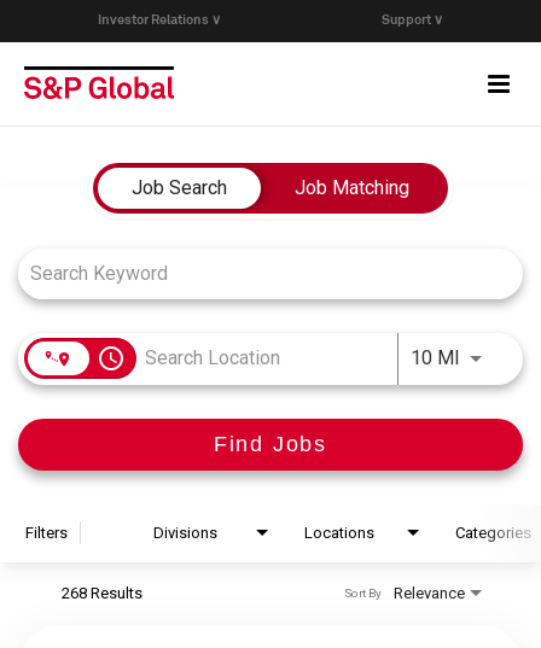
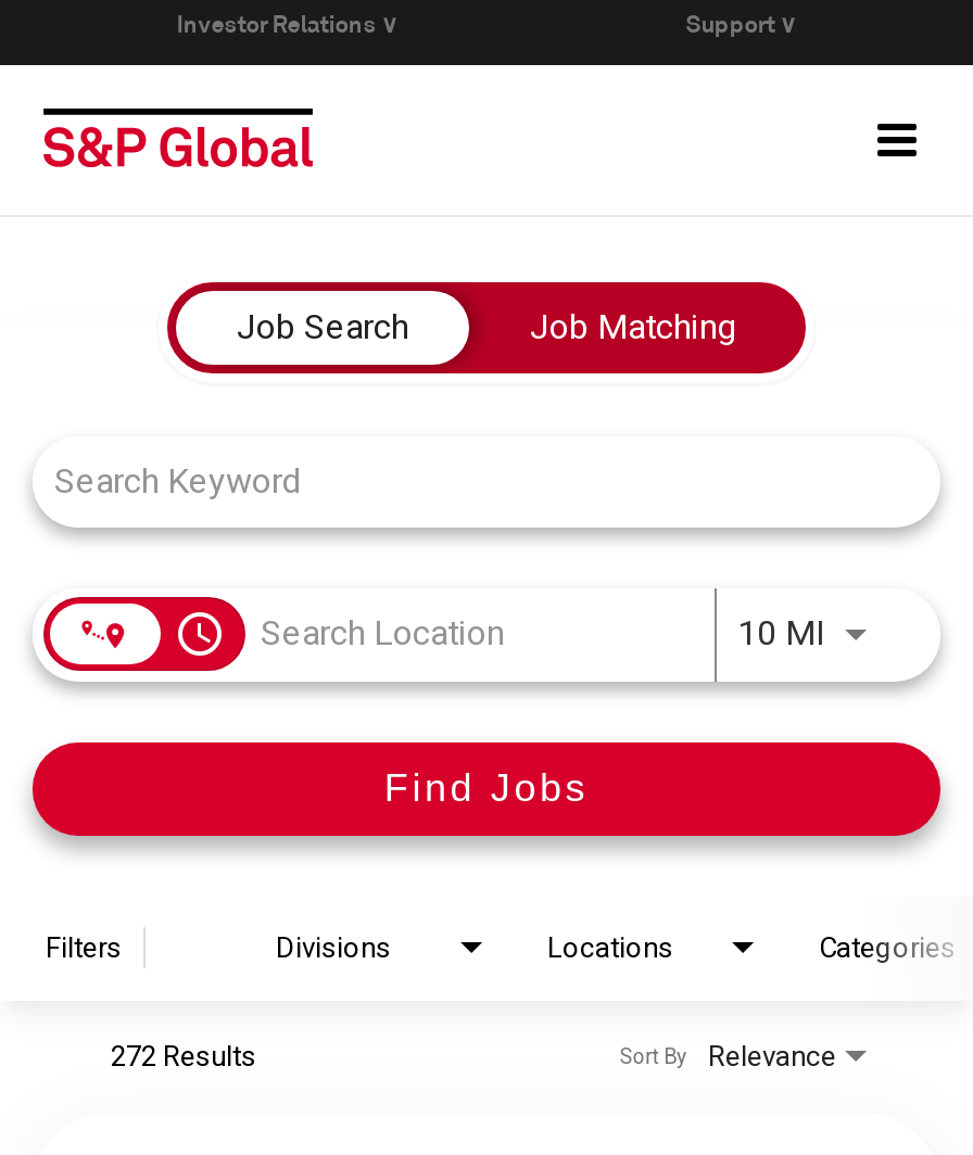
- 268 Results
+ 272 Results
